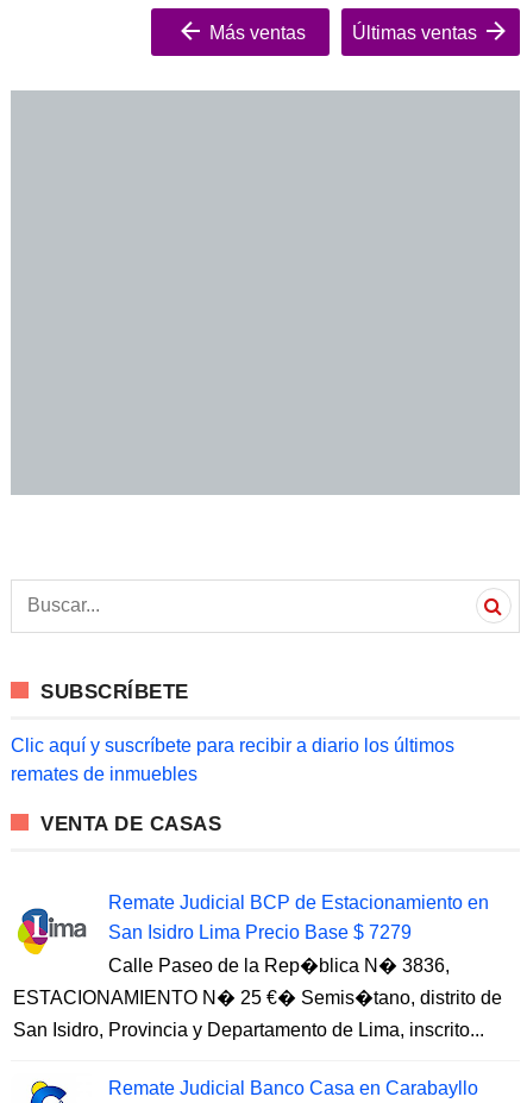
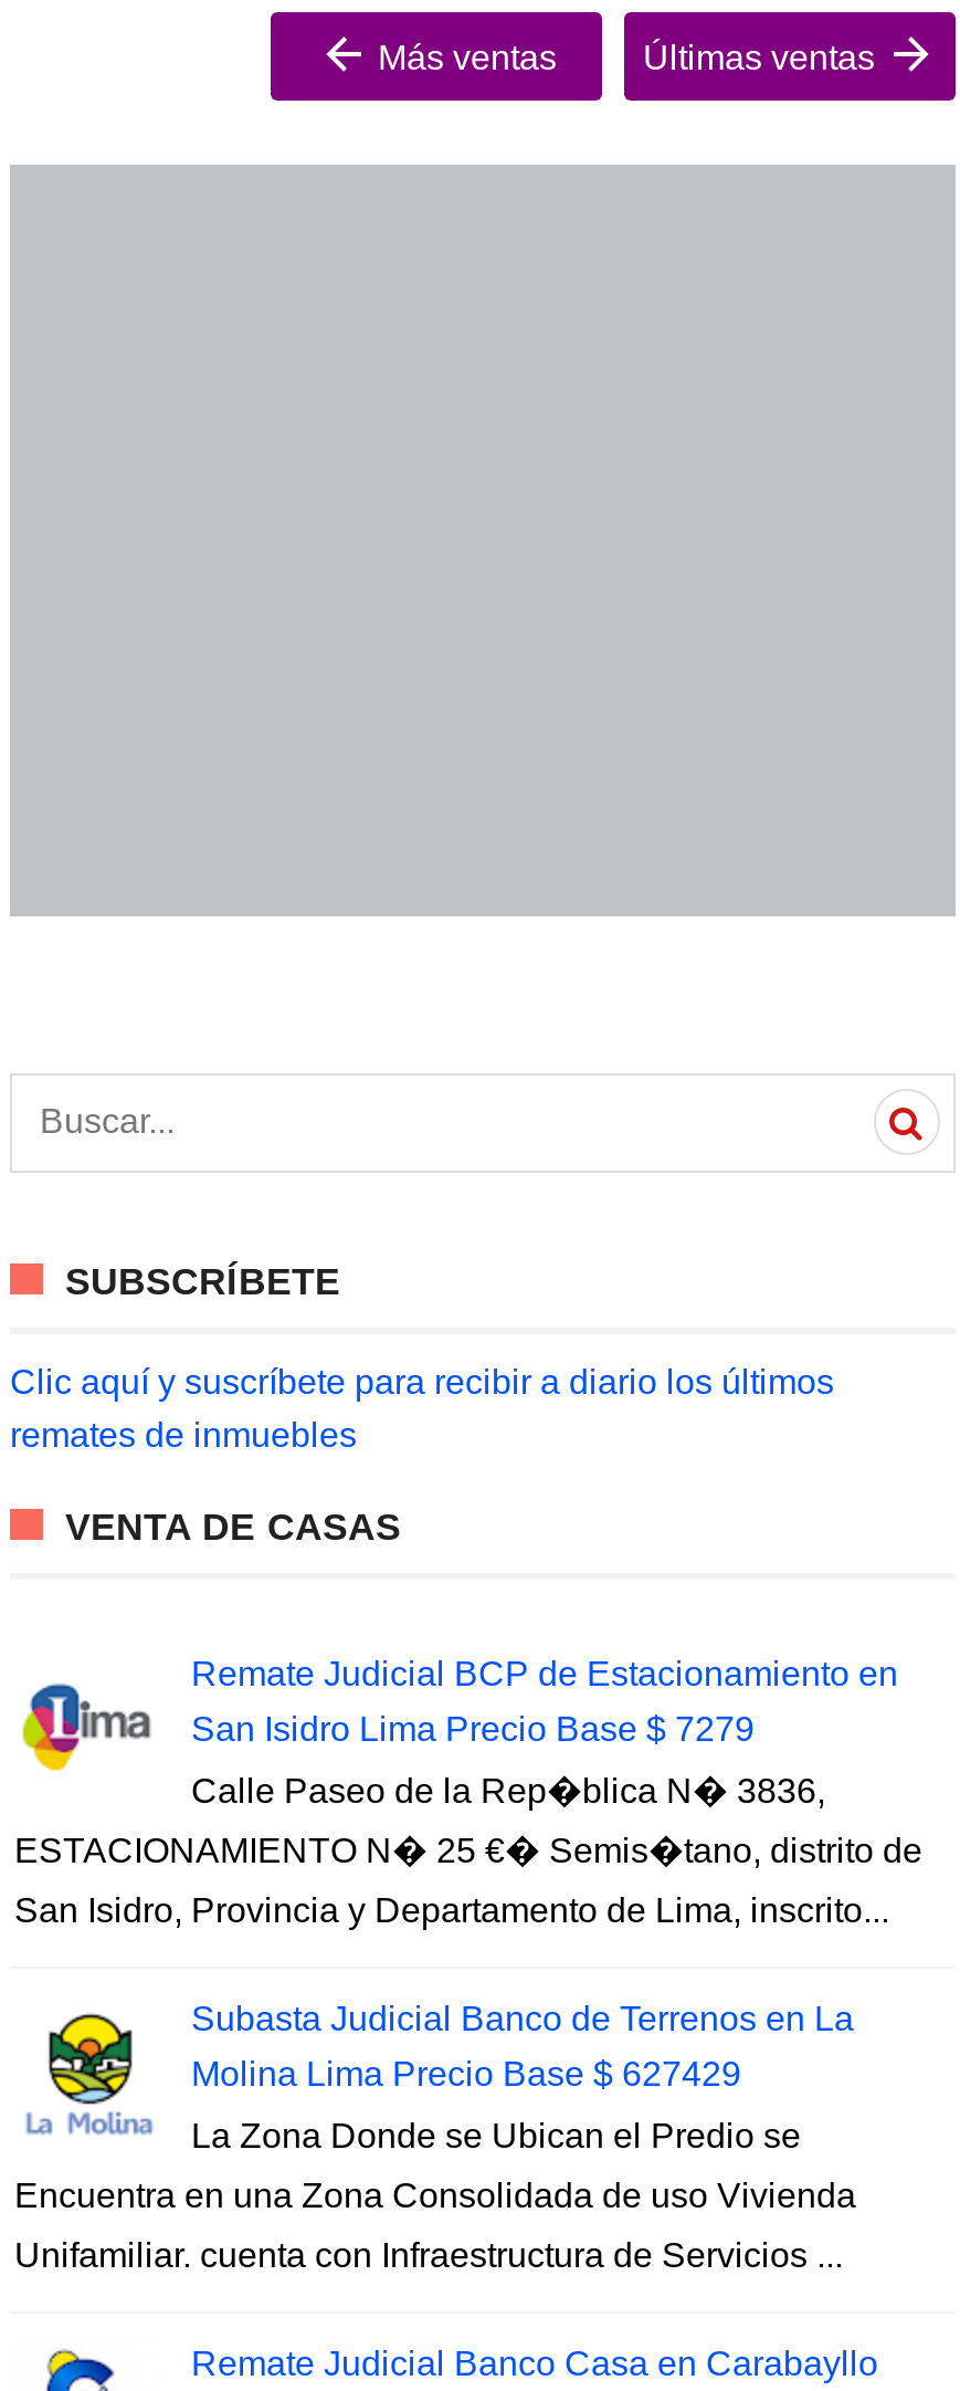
+ [image]
+ Subasta Judicial Banco de Terrenos en La
+ Molina Lima Precio Base $ 627429
+ La Zona Donde se Ubican el Predio se
+ Encuentra en una Zona Consolidada de uso Vivienda
+ Unifamiliar. cuenta con Infraestructura de Servicios ...
